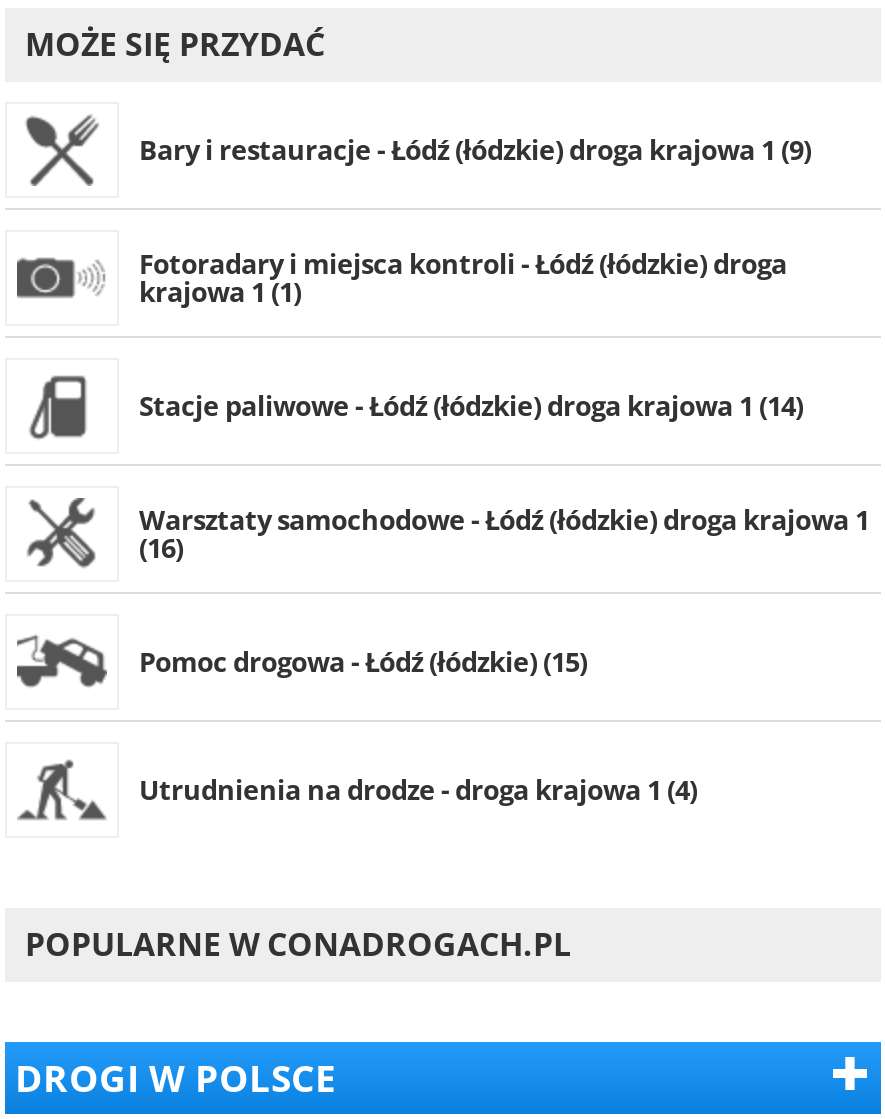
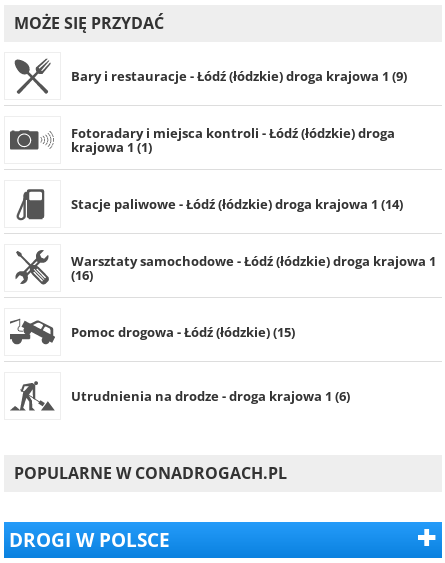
- Utrudnienia na drodze - droga krajowa 1 (4)
+ Utrudnienia na drodze - droga krajowa 1 (6)
